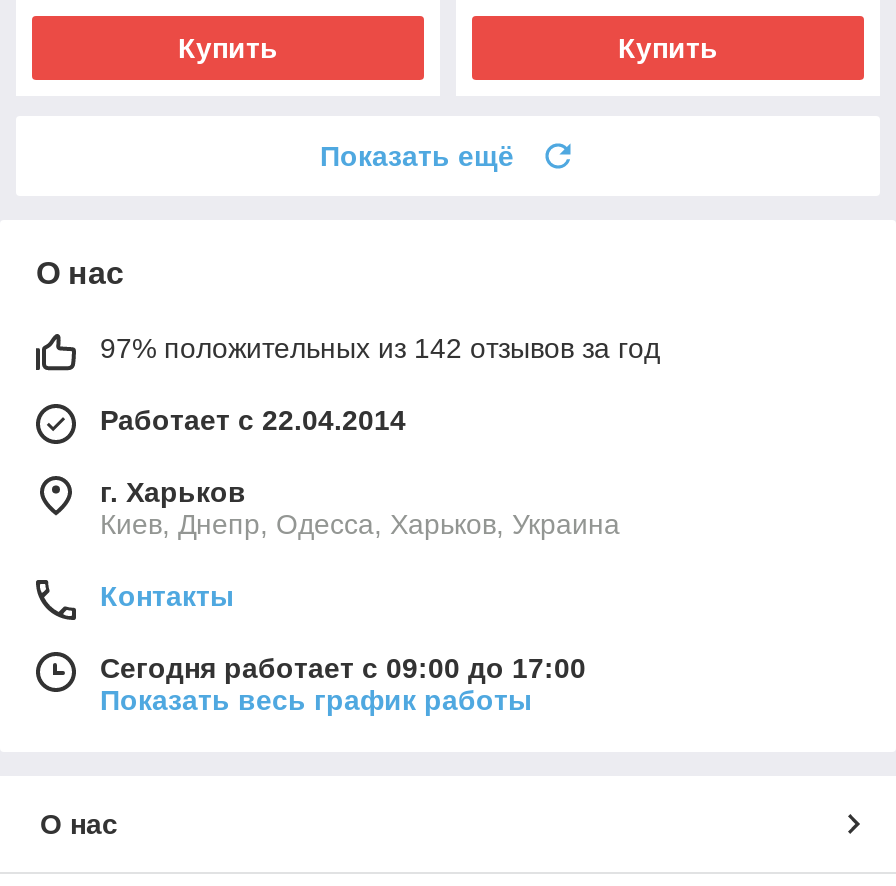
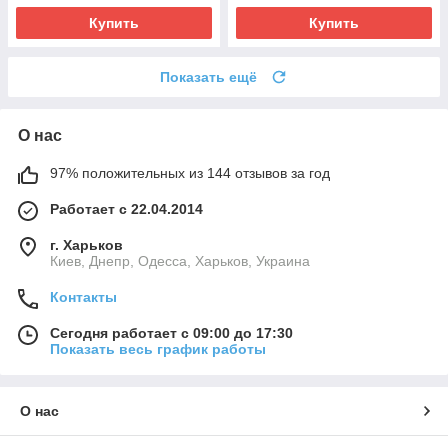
- 97% положительных из 142 отзывов за год
+ 97% положительных из 144 отзывов за год

- Сегодня работает с 09:00 до 17:00
+ Сегодня работает с 09:00 до 17:30
